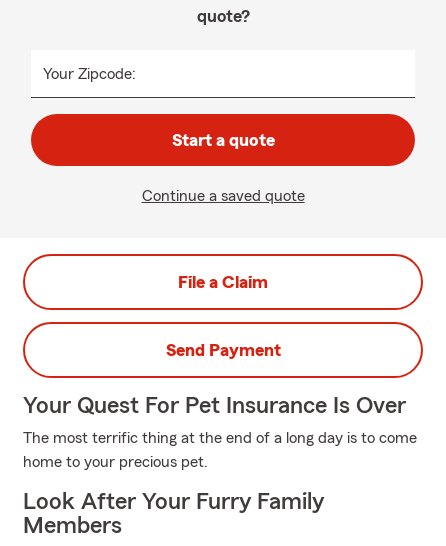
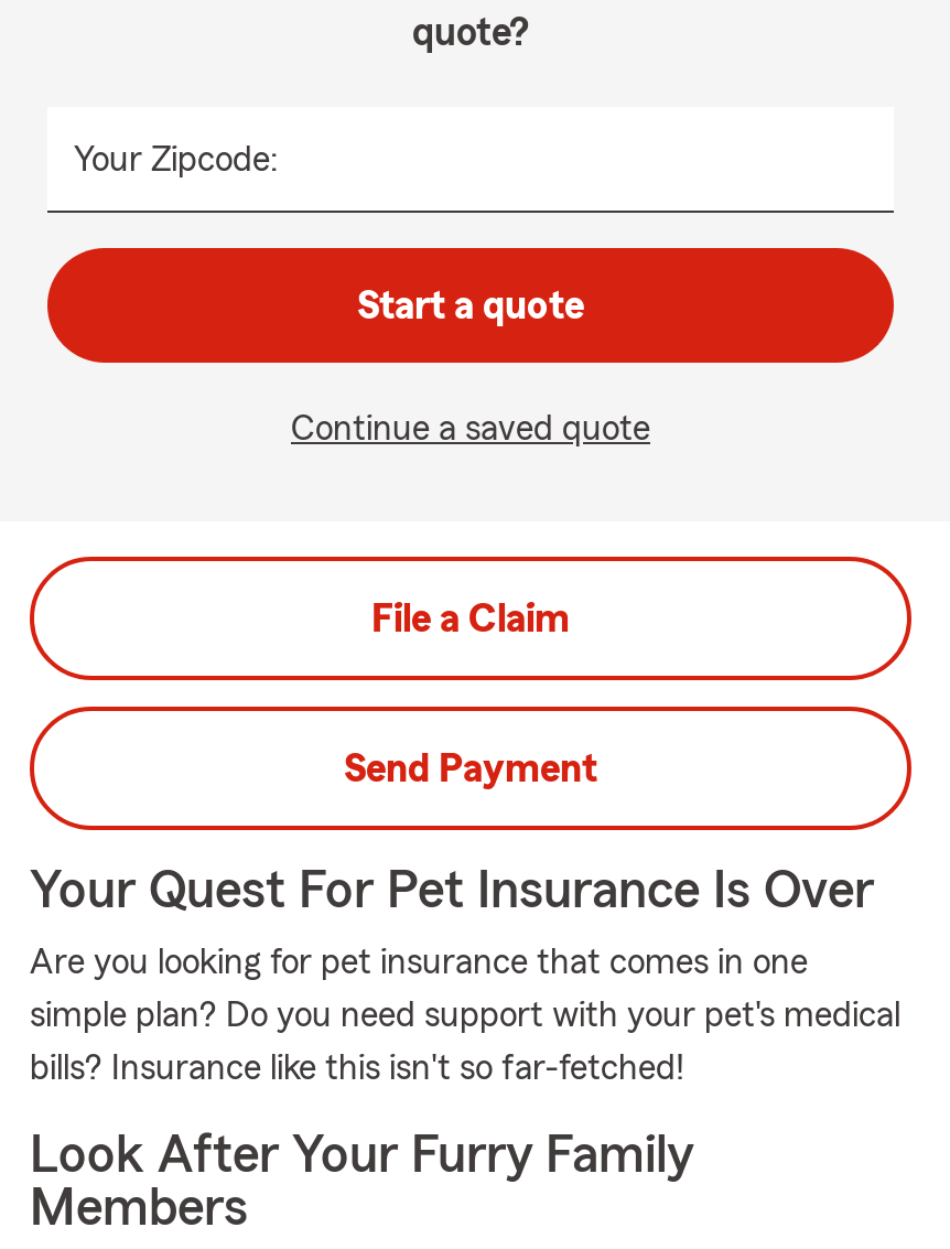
- The most terrific thing at the end of a long day is to come
- home to your precious pet.
+ Are you looking for pet insurance that comes in one
+ simple plan? Do you need support with your pet's medical
+ bills? Insurance like this isn't so far-fetched!
